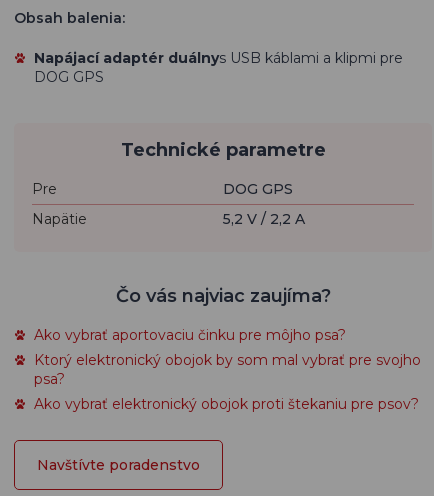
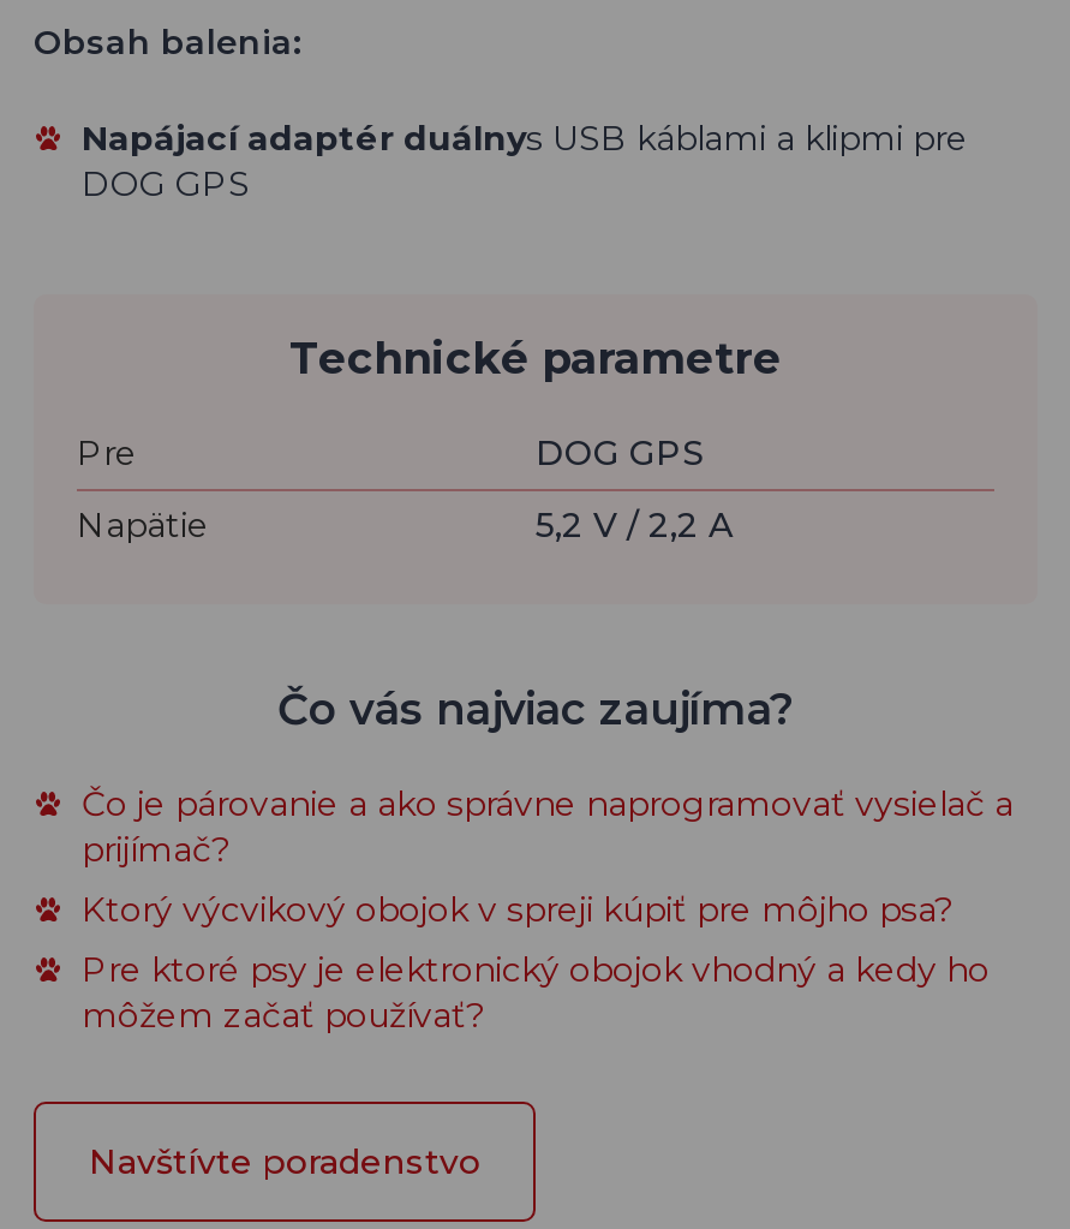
- Ako vybrať aportovaciu činku pre môjho psa?
- Ktorý elektronický obojok by som mal vybrať pre svojho
- psa?
- Ako vybrať elektronický obojok proti štekaniu pre psov?
+ Čo je párovanie a ako správne naprogramovať vysielač a
+ prijímač?
+ Ktorý výcvikový obojok v spreji kúpiť pre môjho psa?
+ Pre ktoré psy je elektronický obojok vhodný a kedy ho
+ môžem začať používať?
